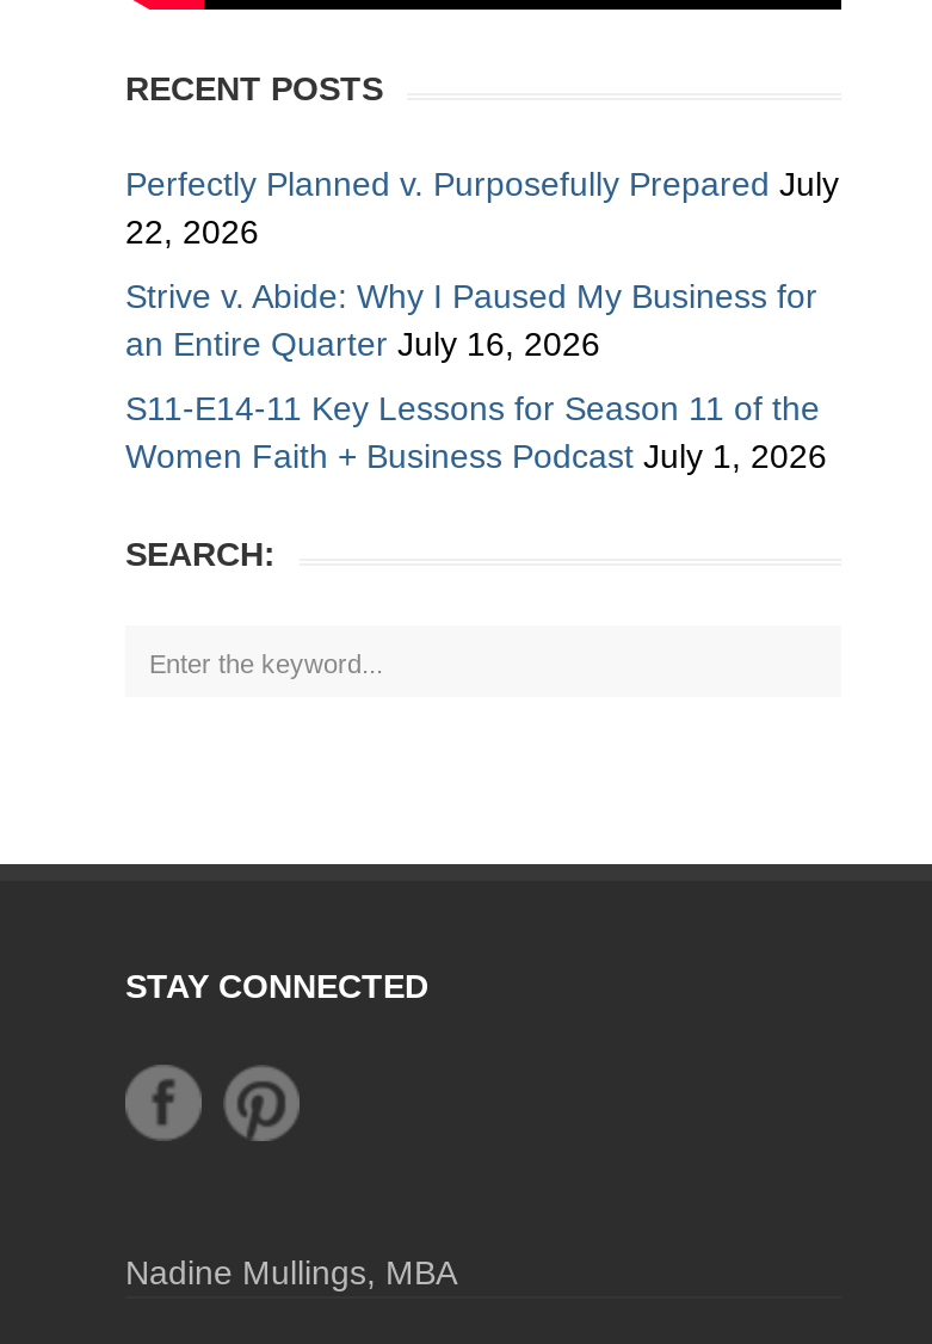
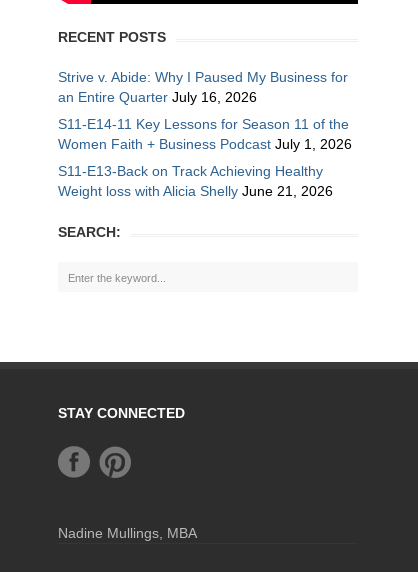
- Perfectly Planned v. Purposefully Prepared July
- 22, 2026

moved up: Strive v. Abide: Why I Paused My Business for | an Entire Quarter July 16, 2026 | S11-E14-11 Key Lessons for Season 11 of the | Women Faith + Business Podcast July 1, 2026

+ S11-E13-Back on Track Achieving Healthy
+ Weight loss with Alicia Shelly June 21, 2026
